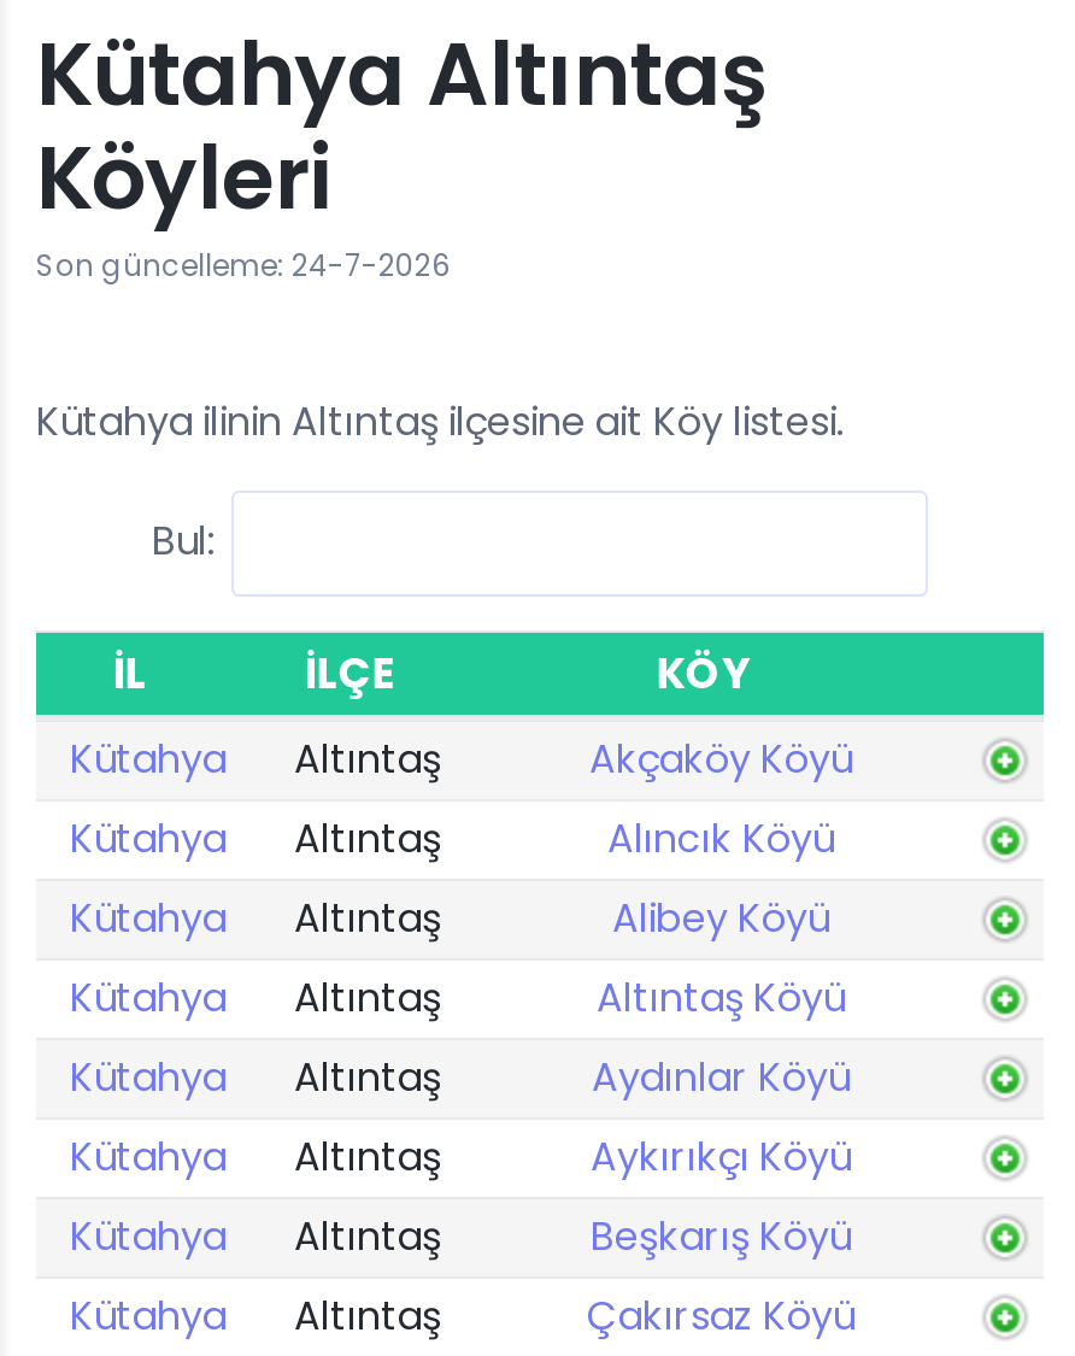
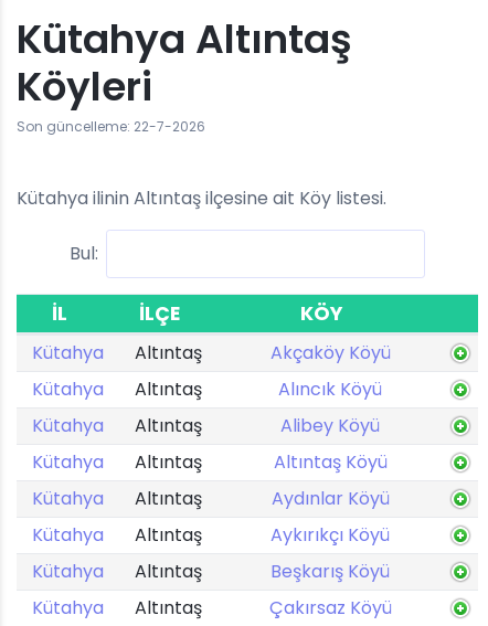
- Son güncelleme: 24-7-2026
+ Son güncelleme: 22-7-2026
